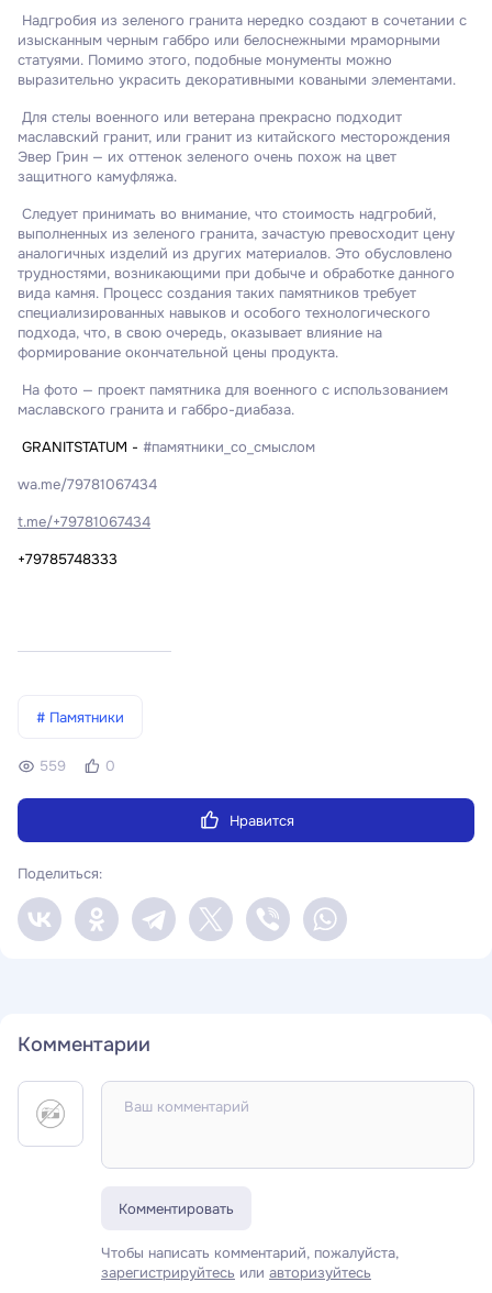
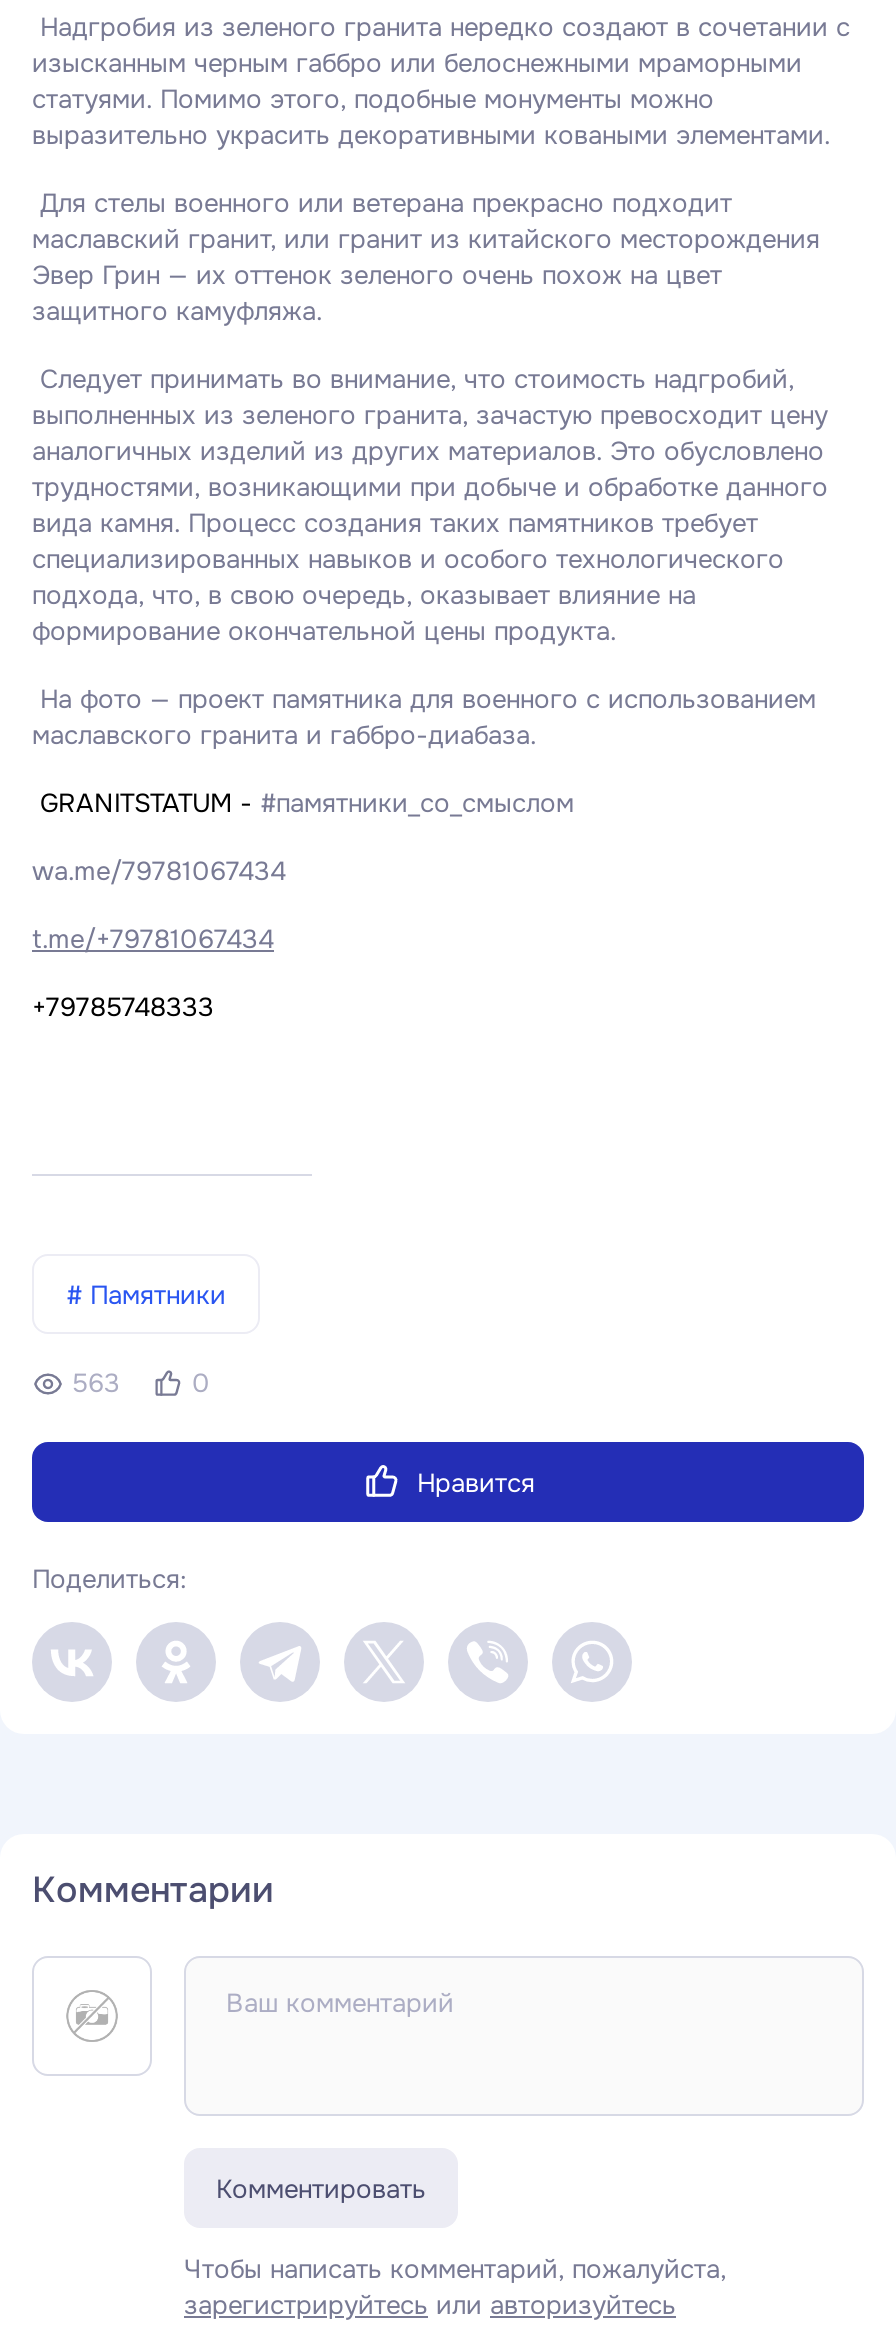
- 559
+ 563
